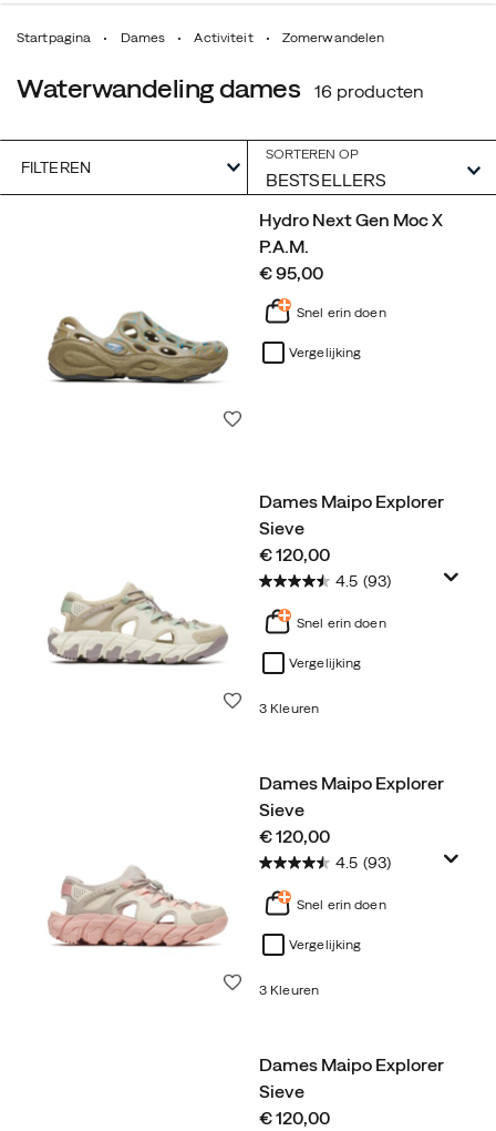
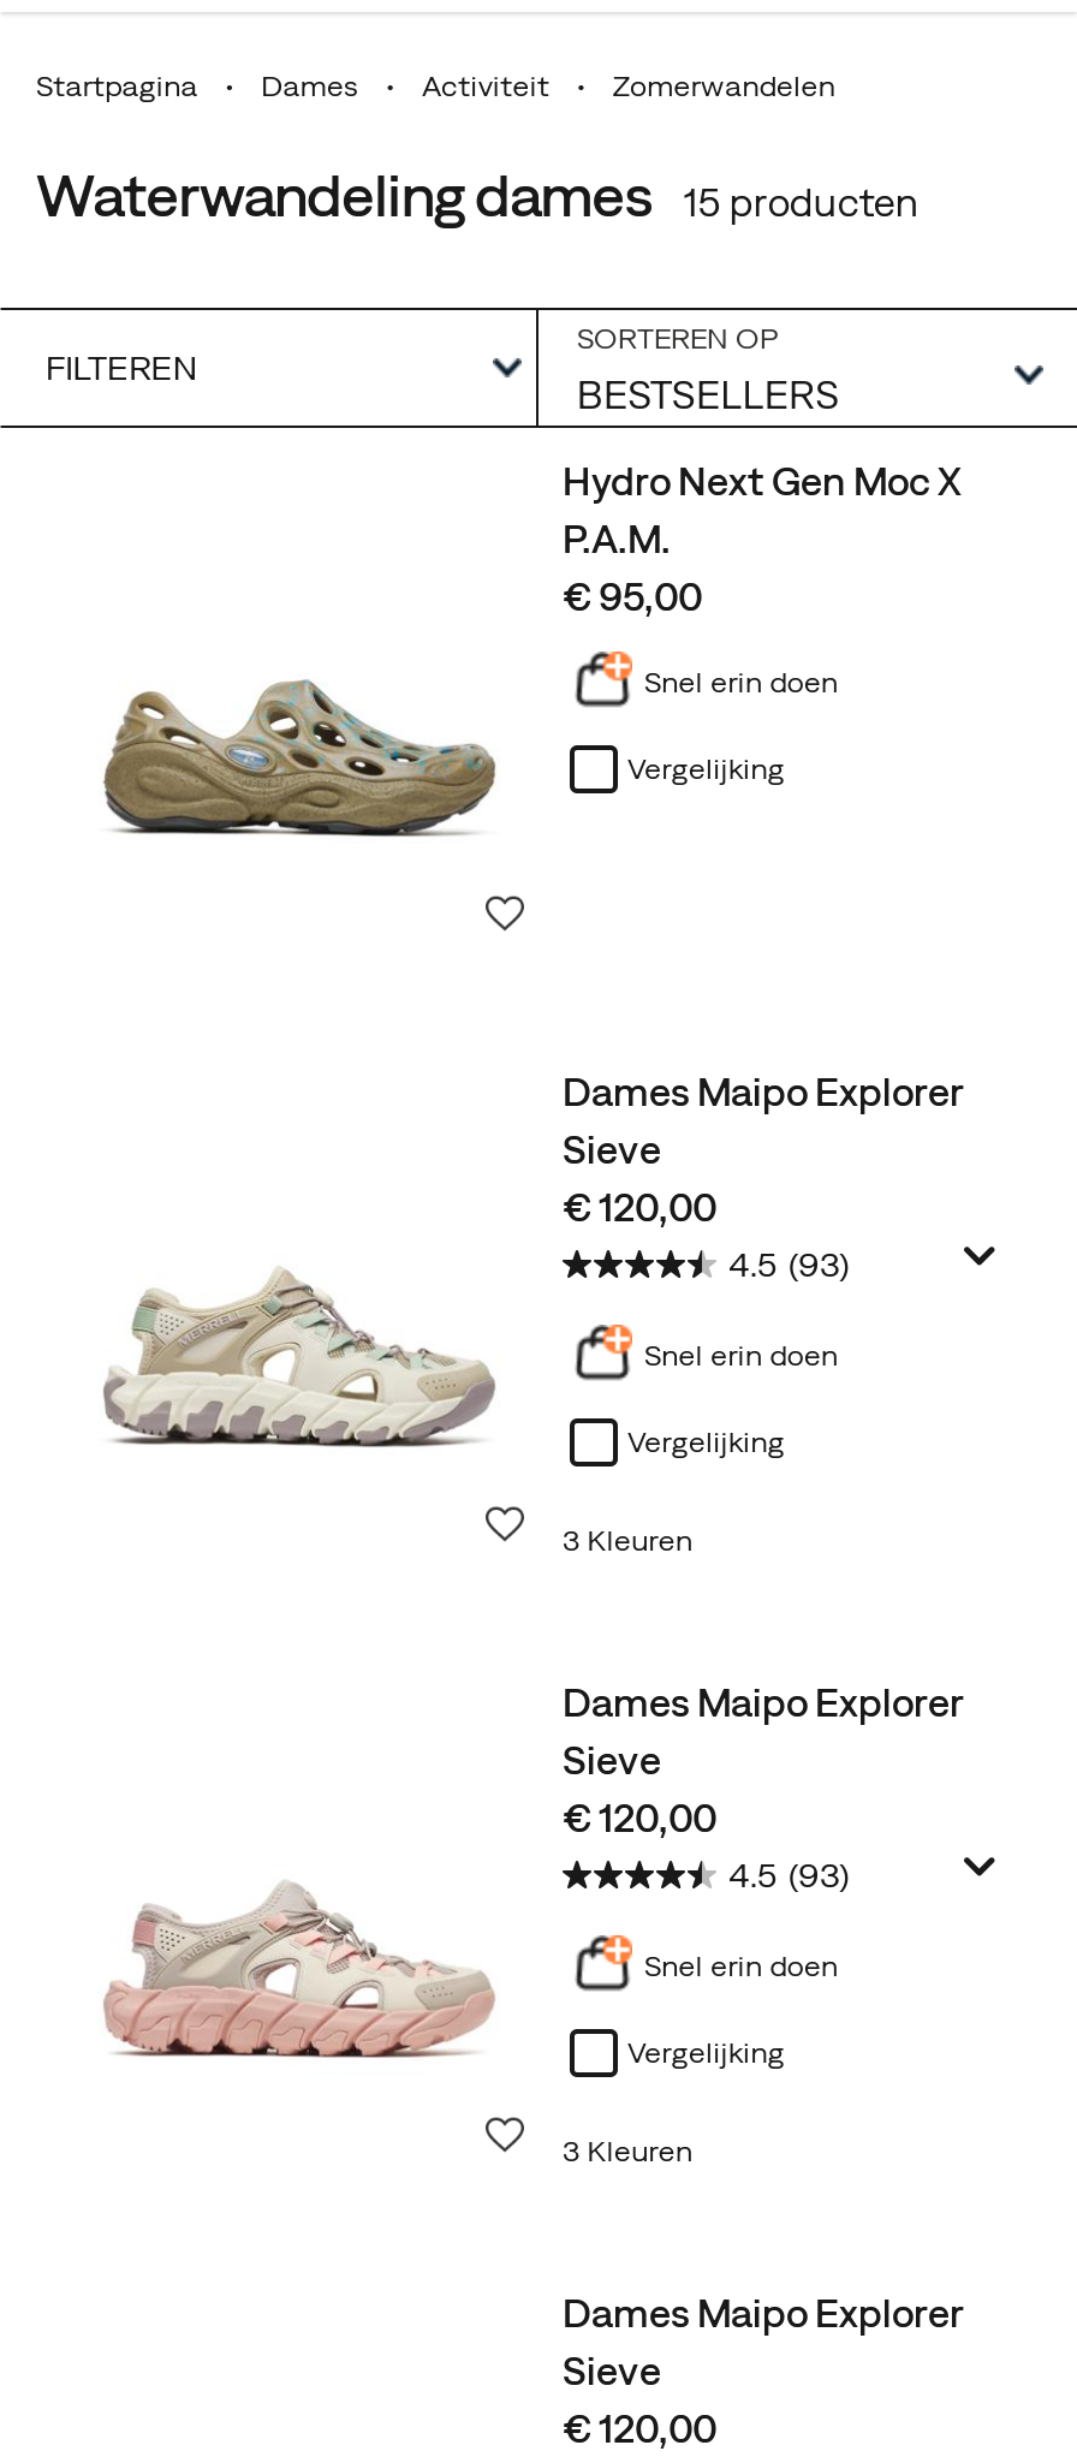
- Waterwandeling dames 16 producten
+ Waterwandeling dames 15 producten
